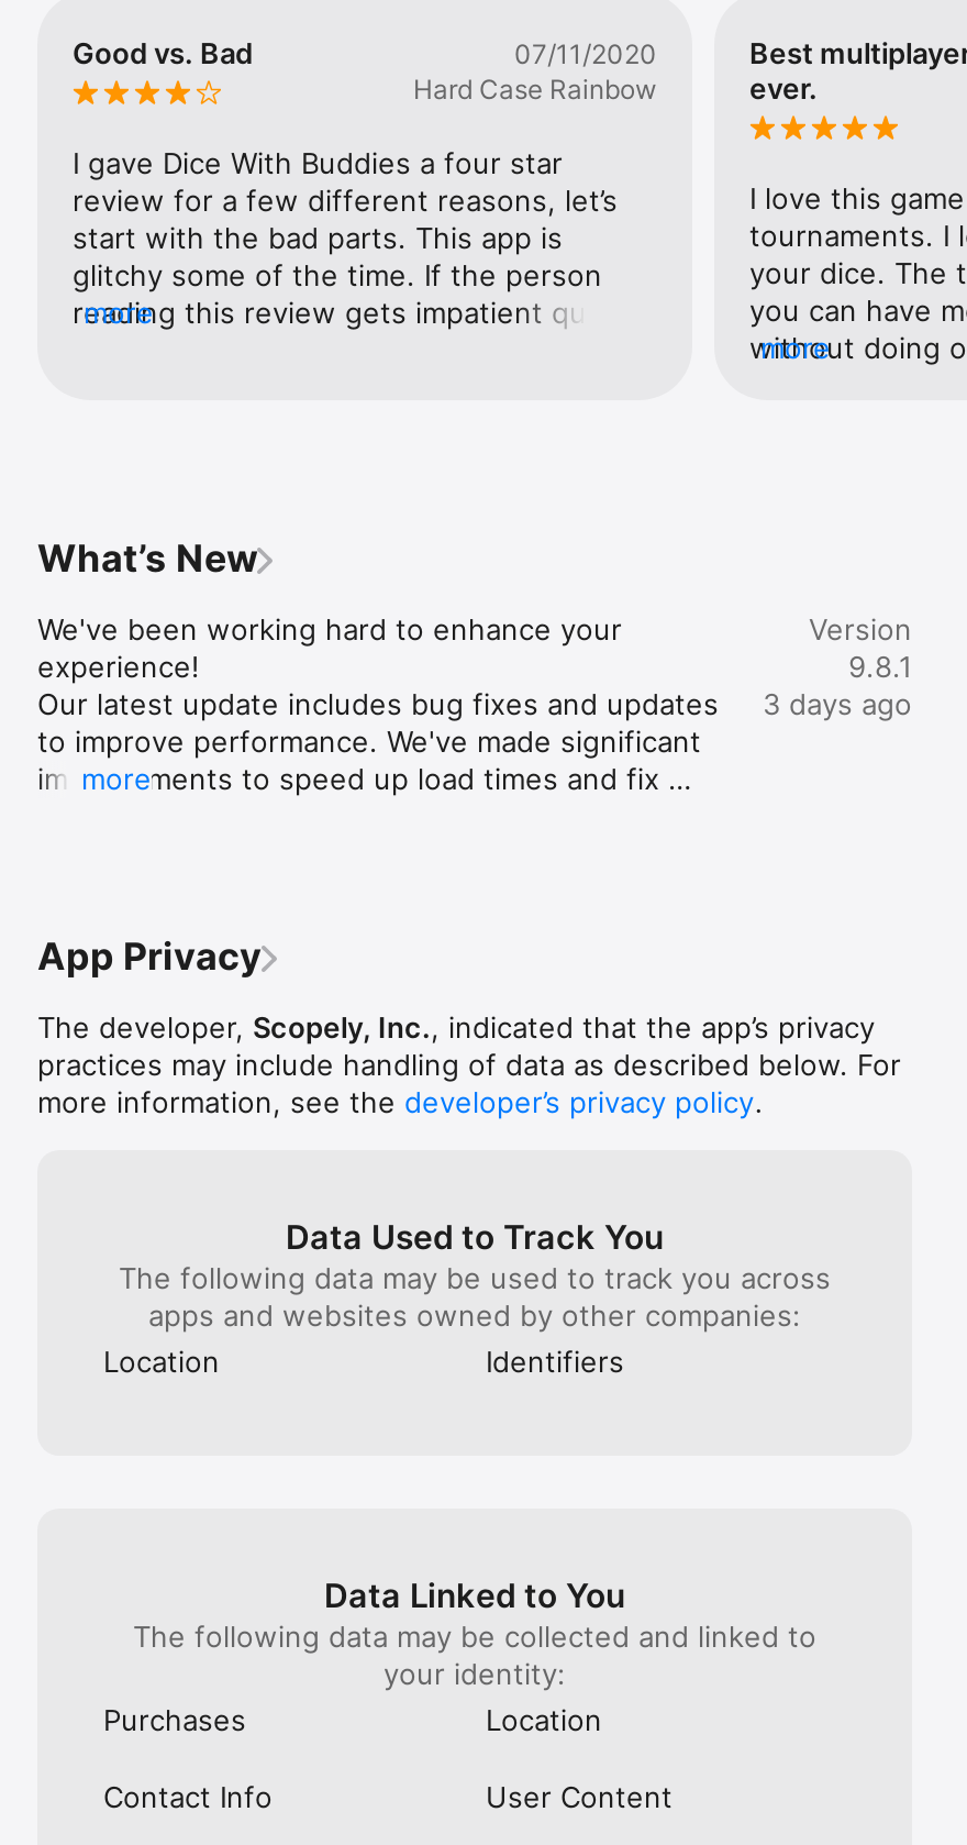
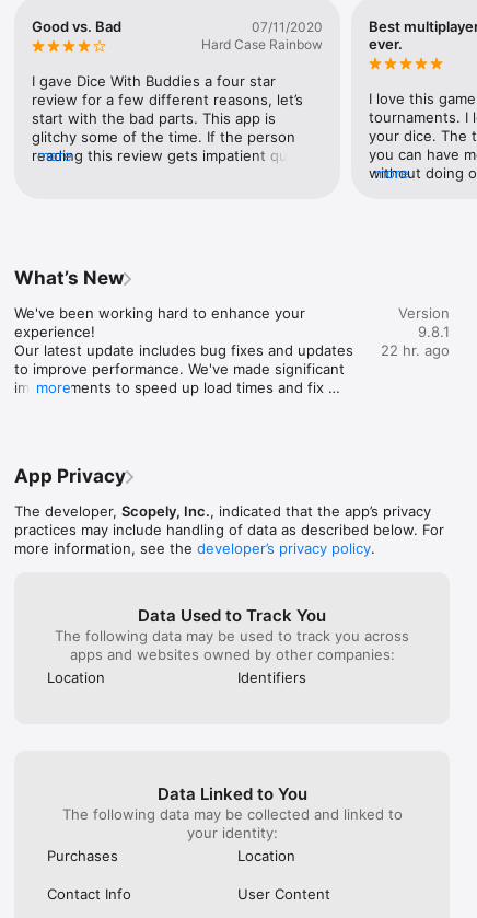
- 3 days ago
+ 22 hr. ago
